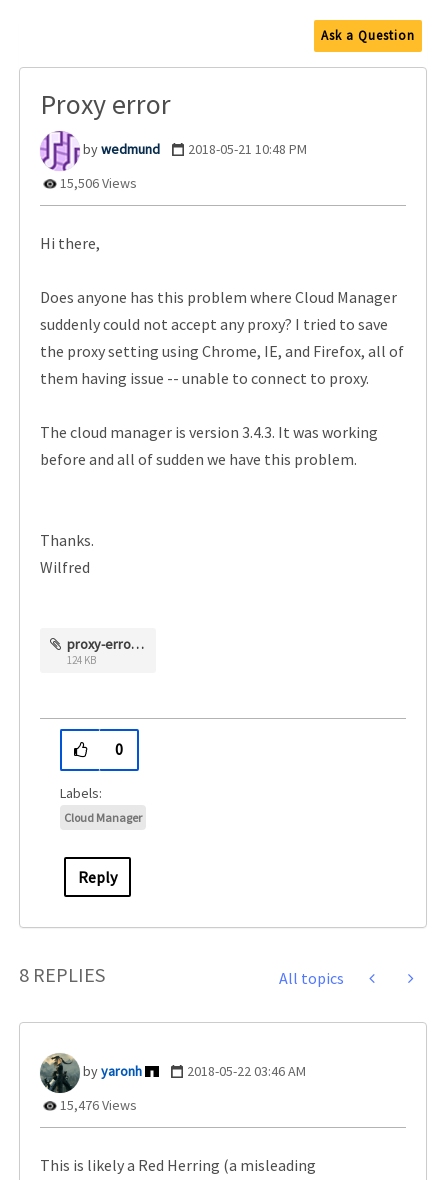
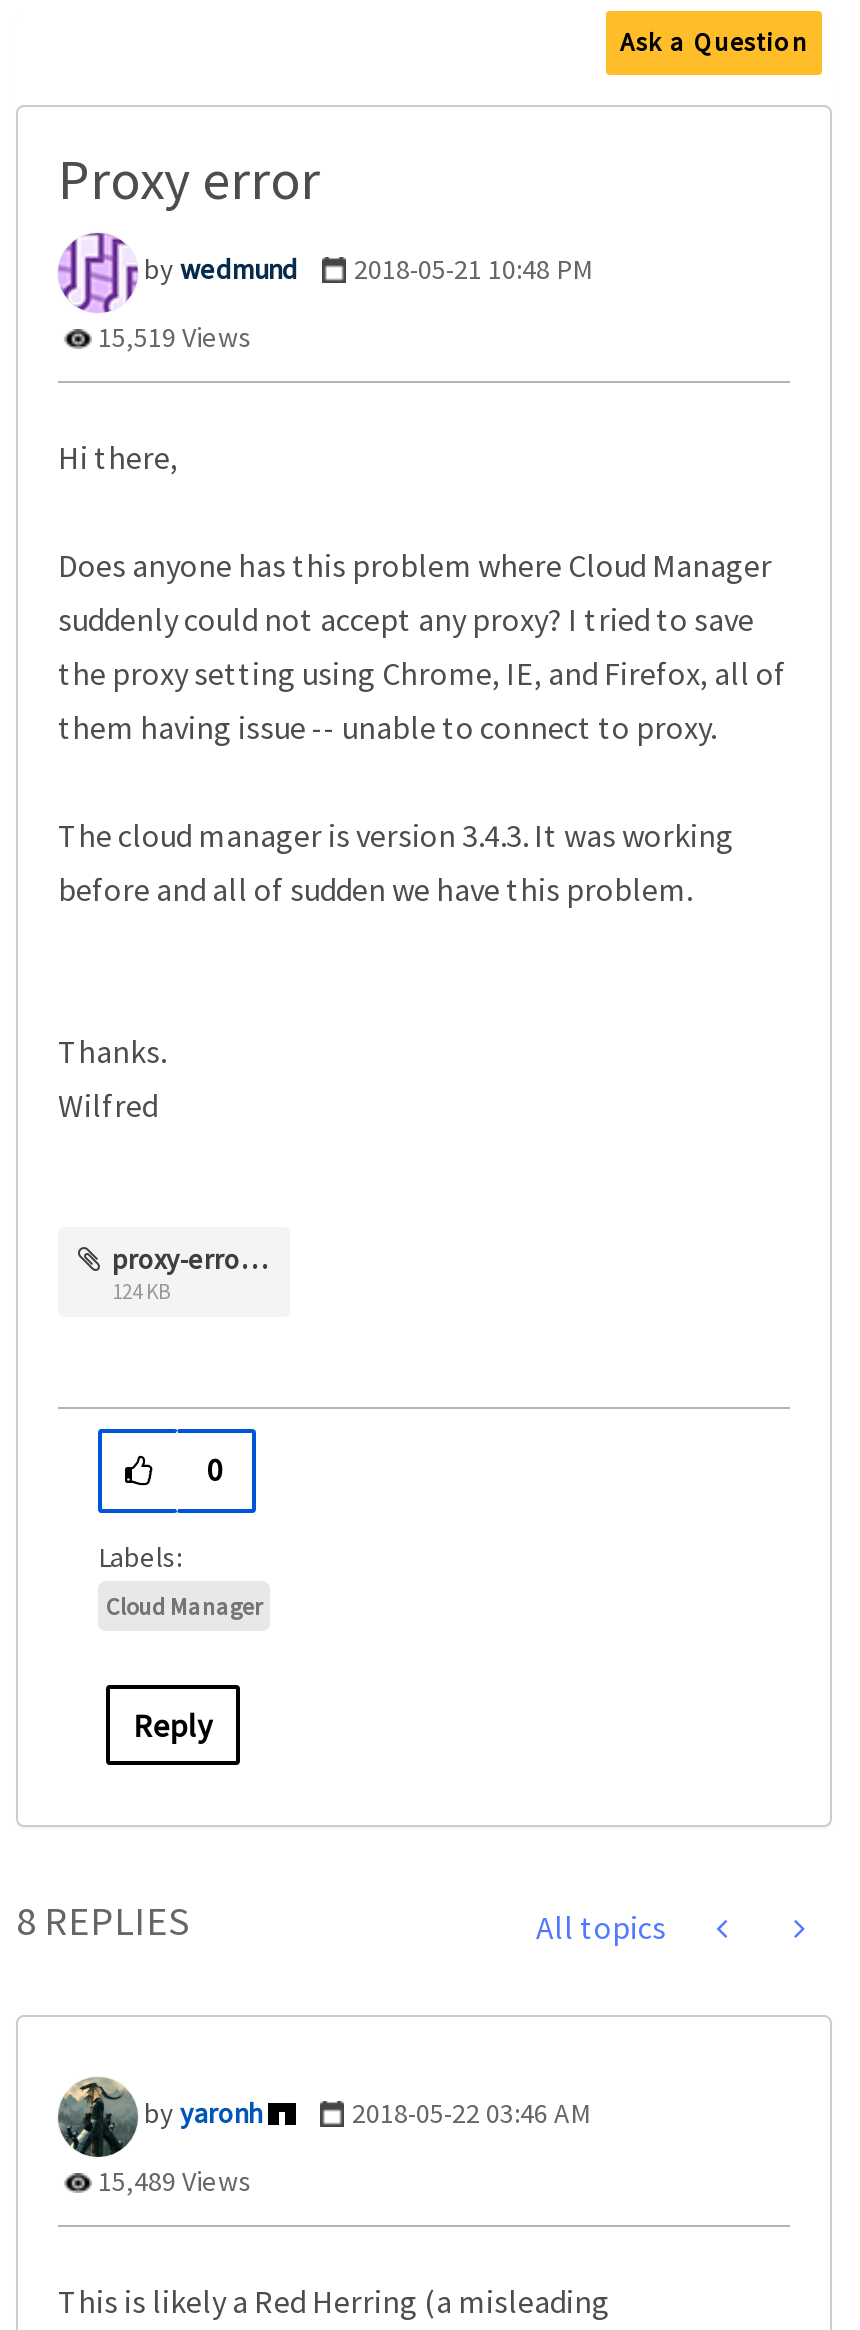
- 15,506 Views
+ 15,519 Views

- 15,476 Views
+ 15,489 Views
